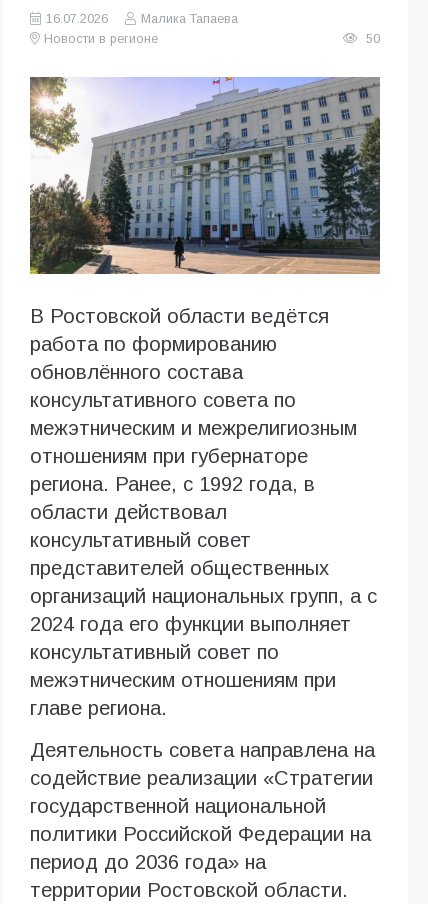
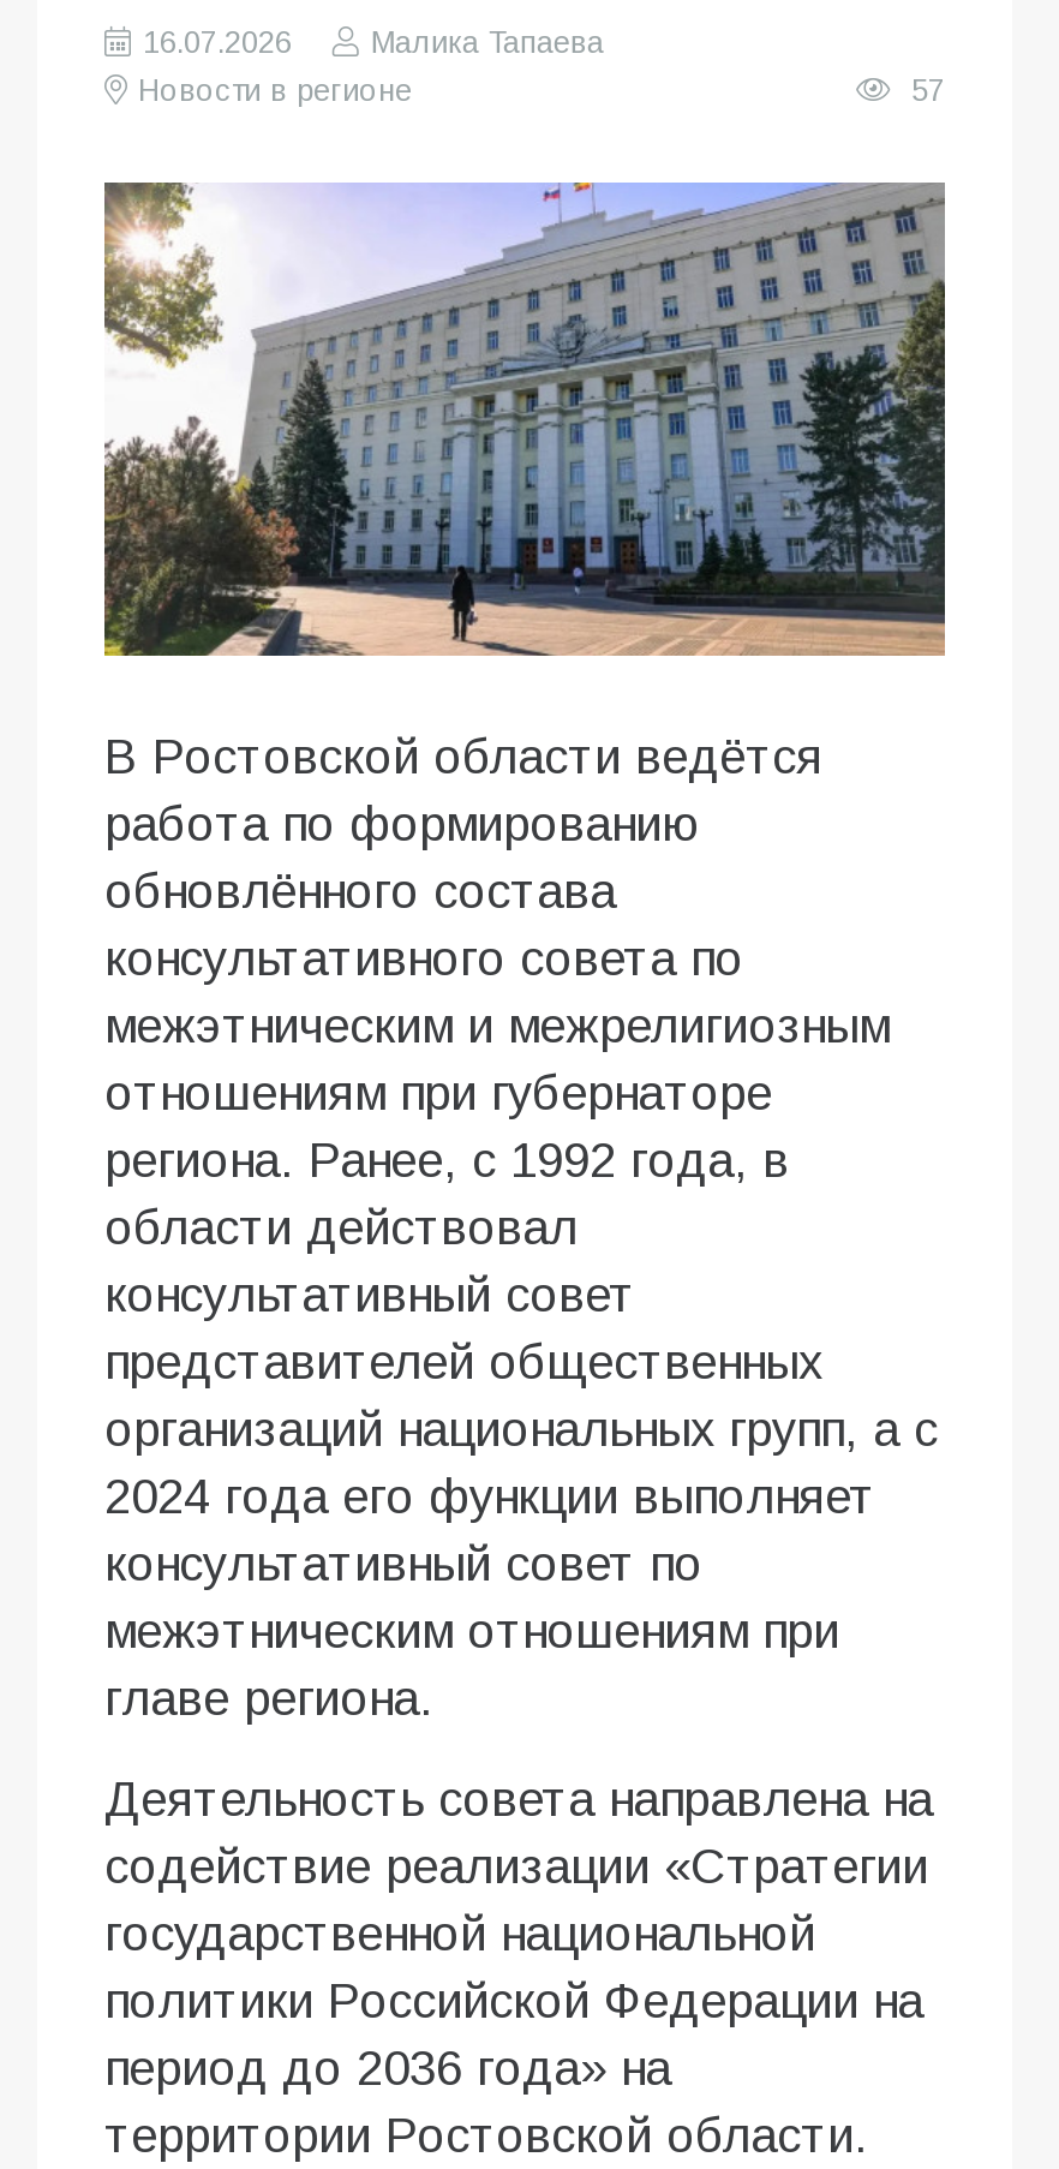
- 50
+ 57
